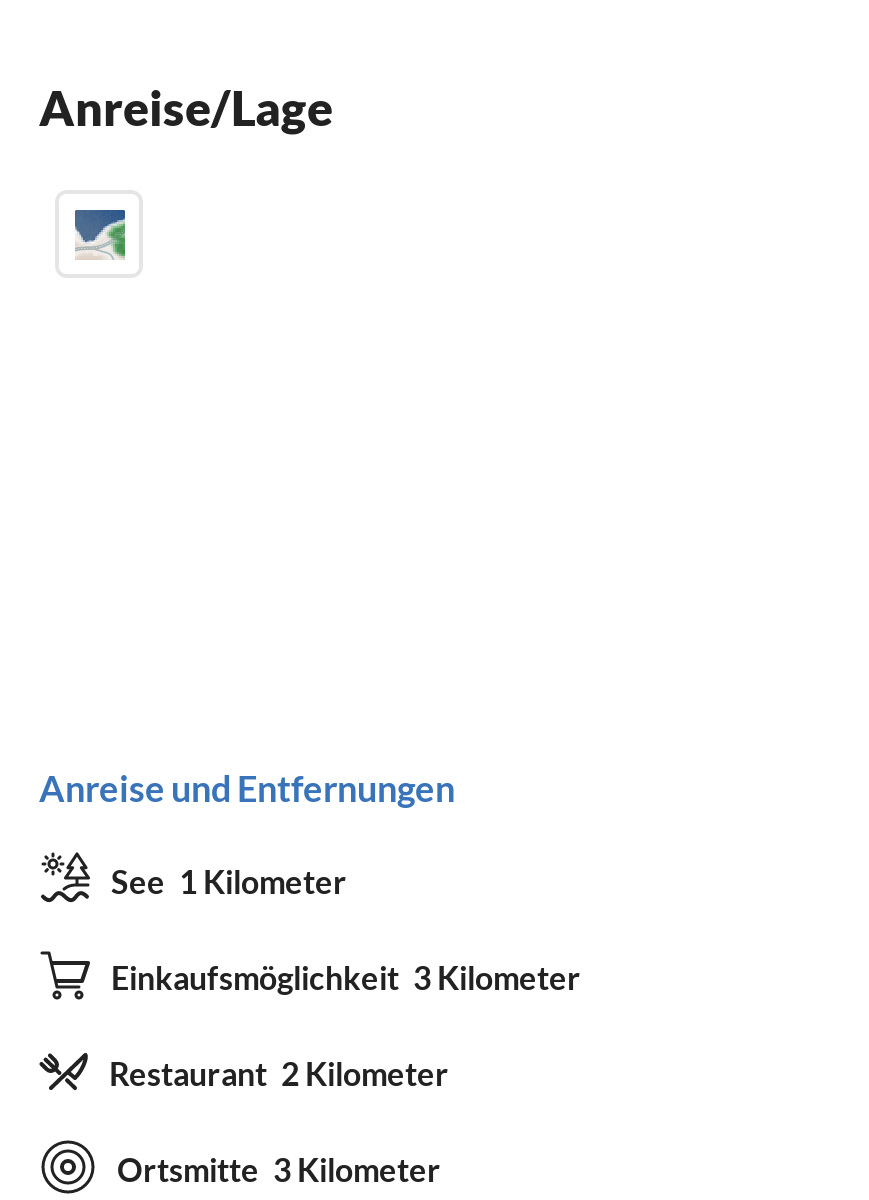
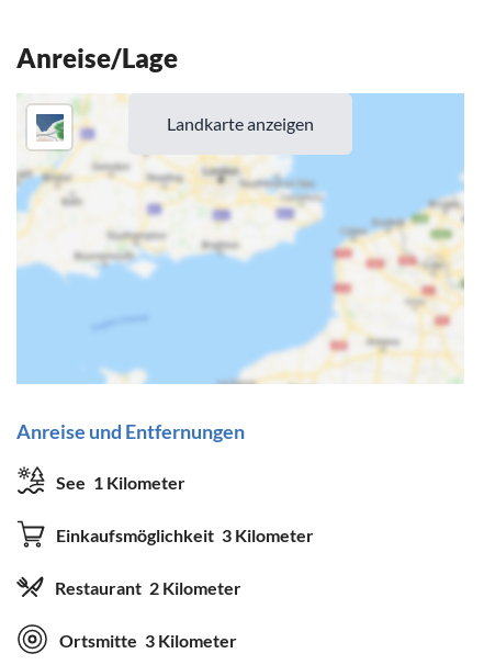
+ [image]
+ Landkarte anzeigen
